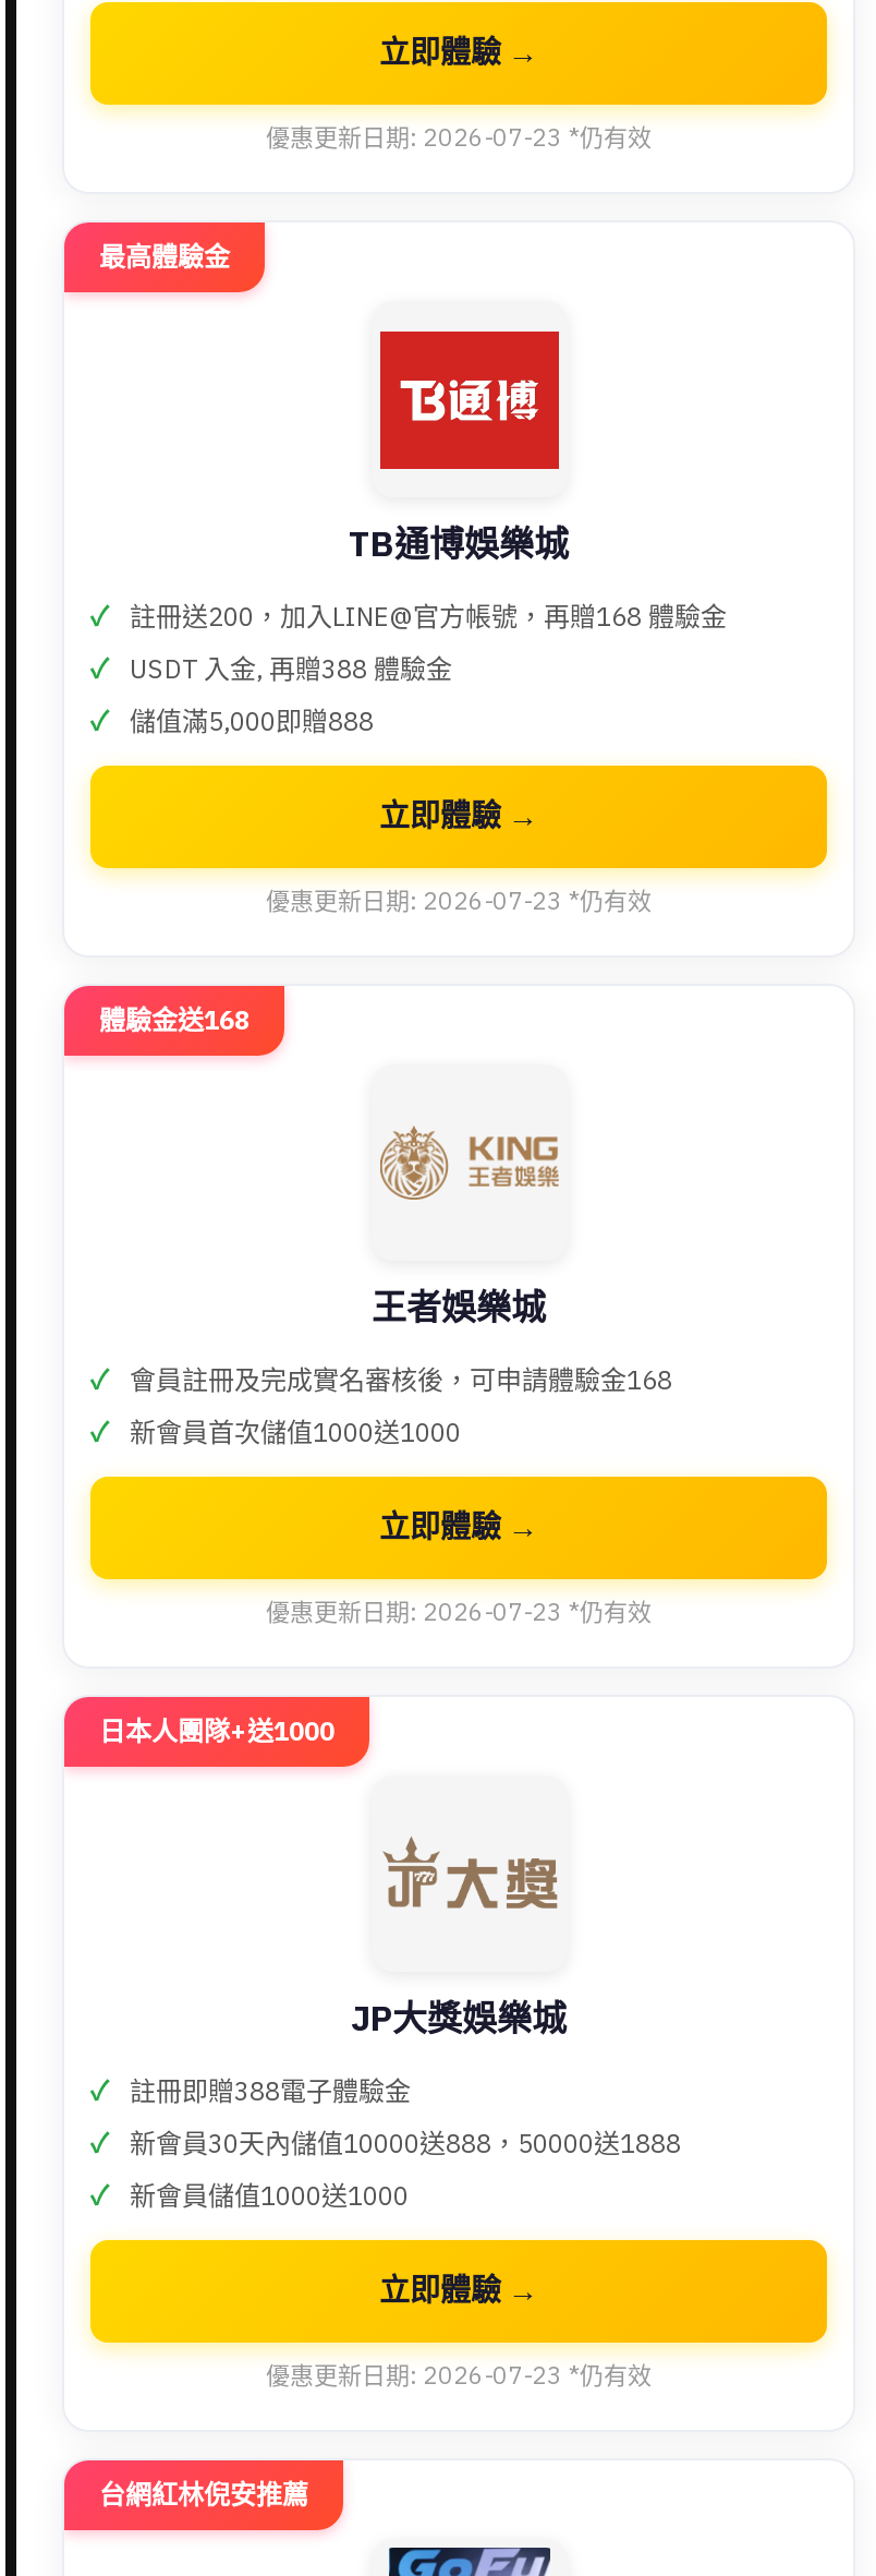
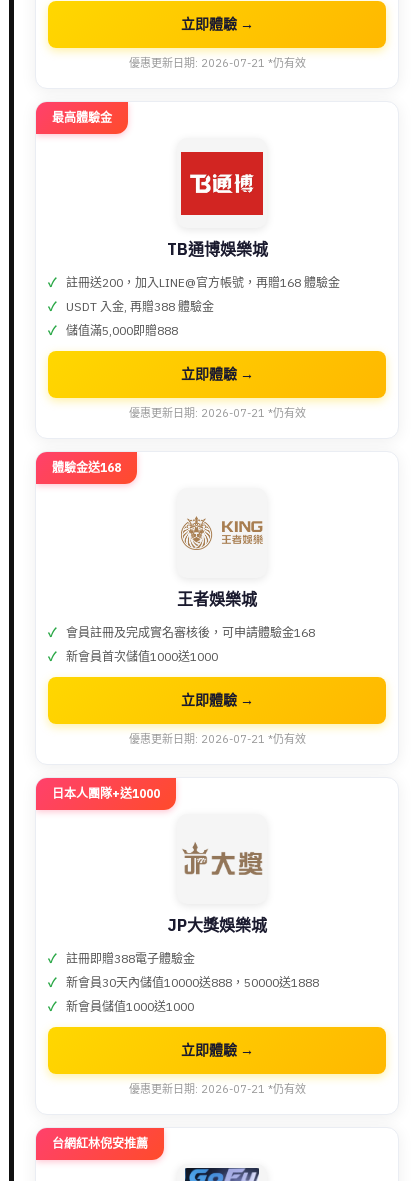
- 優惠更新日期: 2026-07-23 *仍有效
+ 優惠更新日期: 2026-07-21 *仍有效

- 優惠更新日期: 2026-07-23 *仍有效
+ 優惠更新日期: 2026-07-21 *仍有效

- 優惠更新日期: 2026-07-23 *仍有效
+ 優惠更新日期: 2026-07-21 *仍有效

- 優惠更新日期: 2026-07-23 *仍有效
+ 優惠更新日期: 2026-07-21 *仍有效
